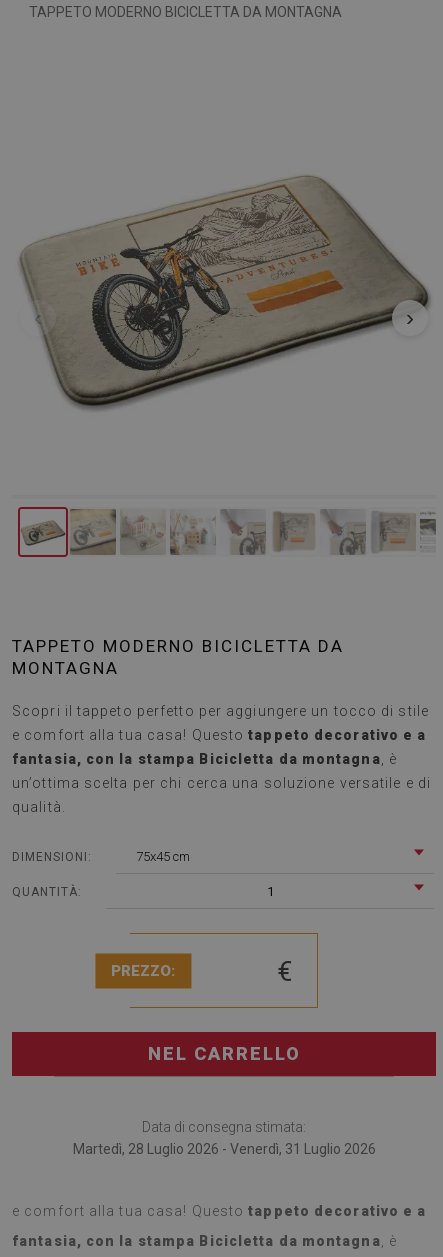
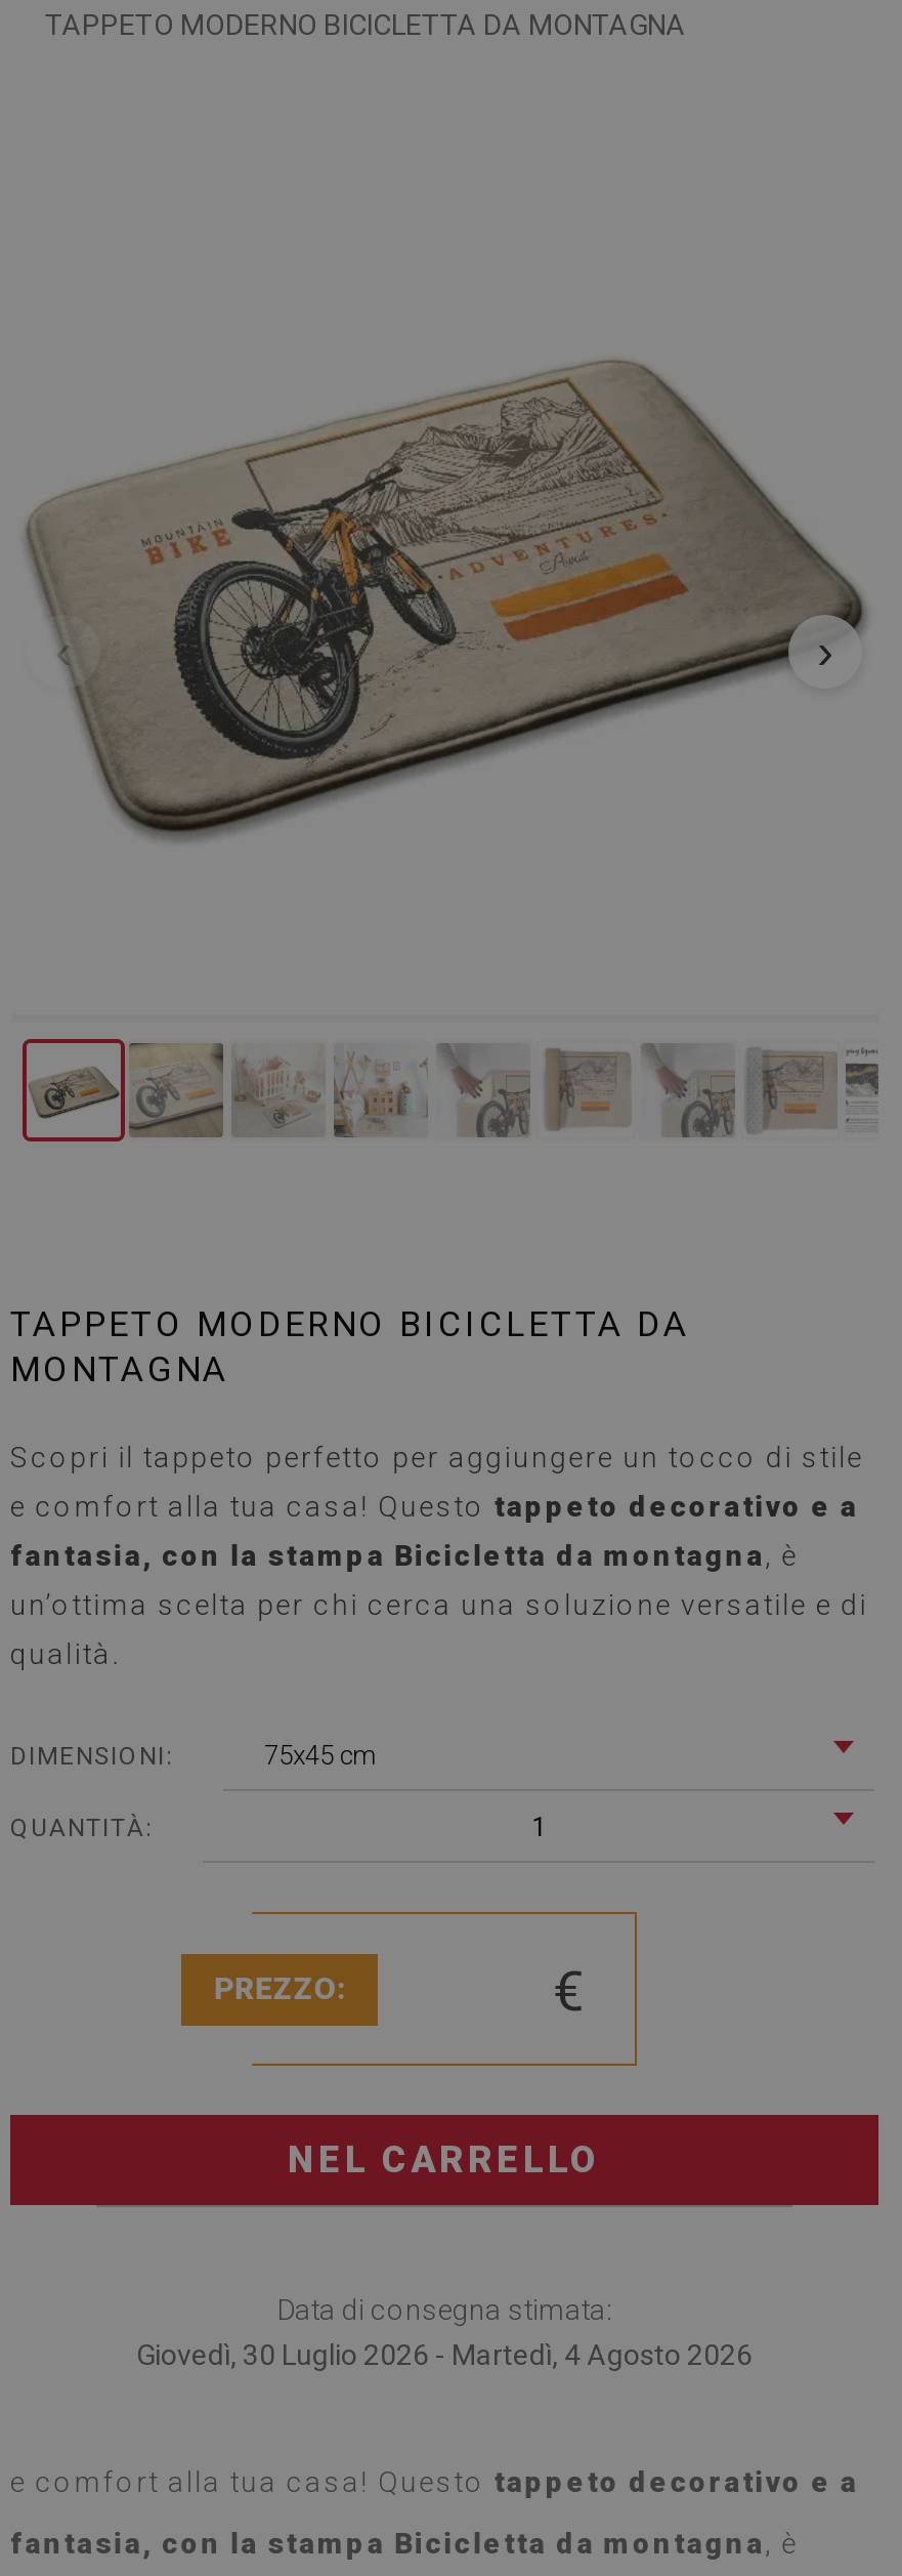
- Martedì, 28 Luglio 2026 - Venerdì, 31 Luglio 2026
+ Giovedì, 30 Luglio 2026 - Martedì, 4 Agosto 2026
